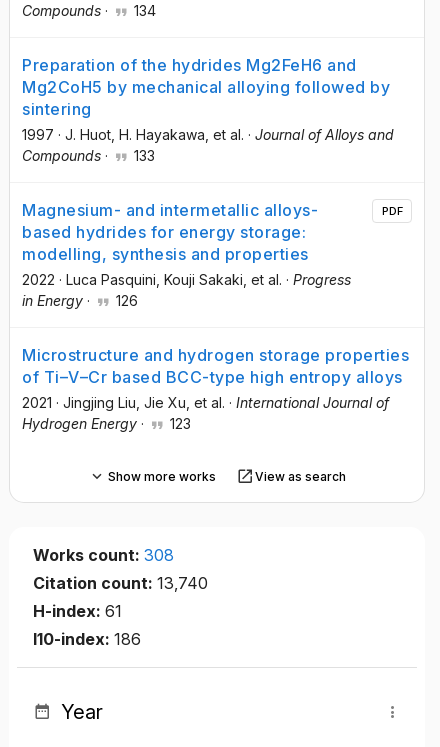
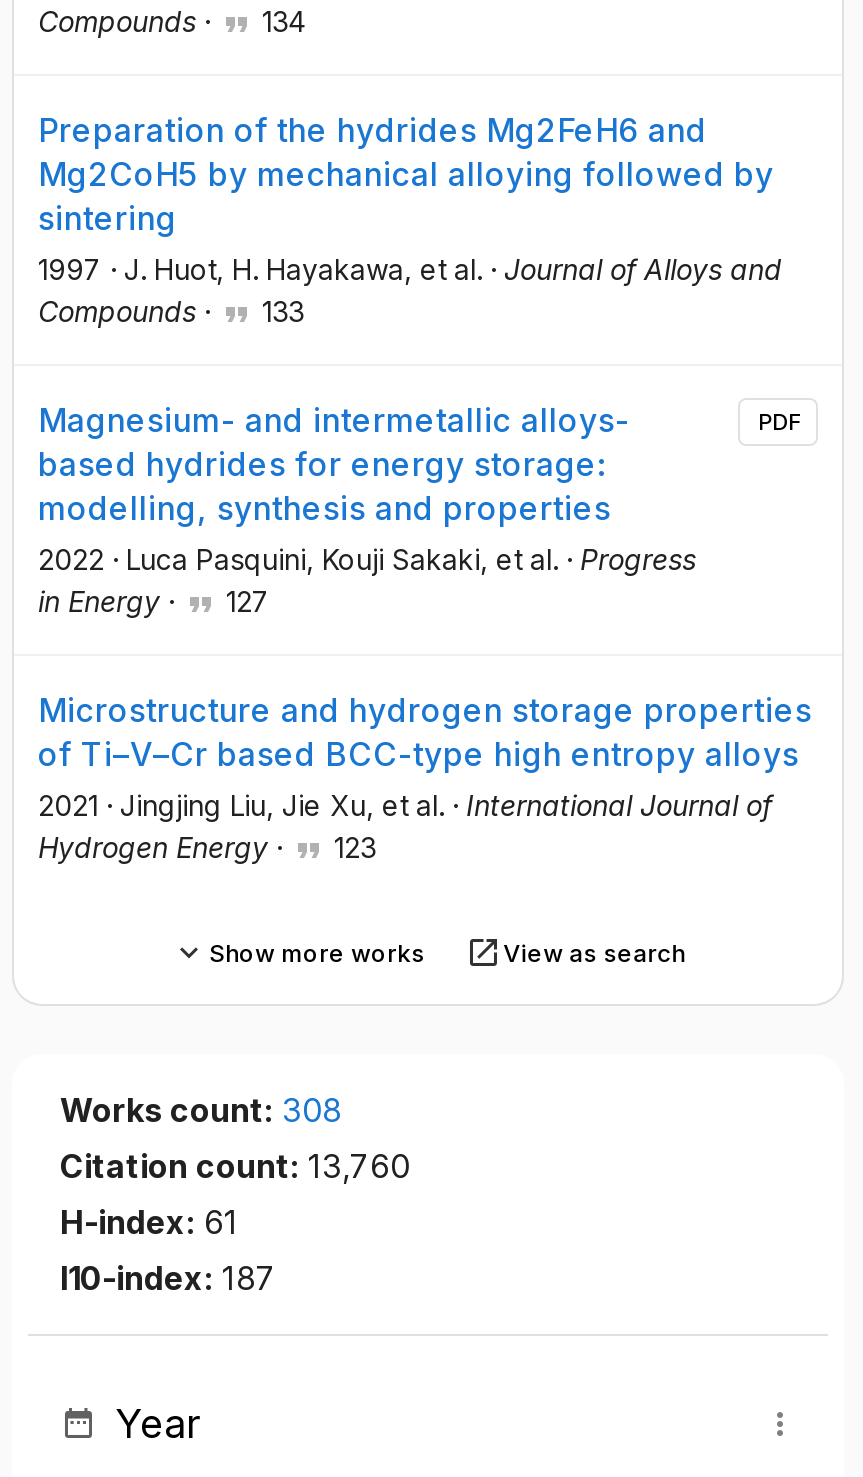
- in Energy · 126
+ in Energy · 127

- Citation count: 13,740
+ Citation count: 13,760

- I10-index: 186
+ I10-index: 187
